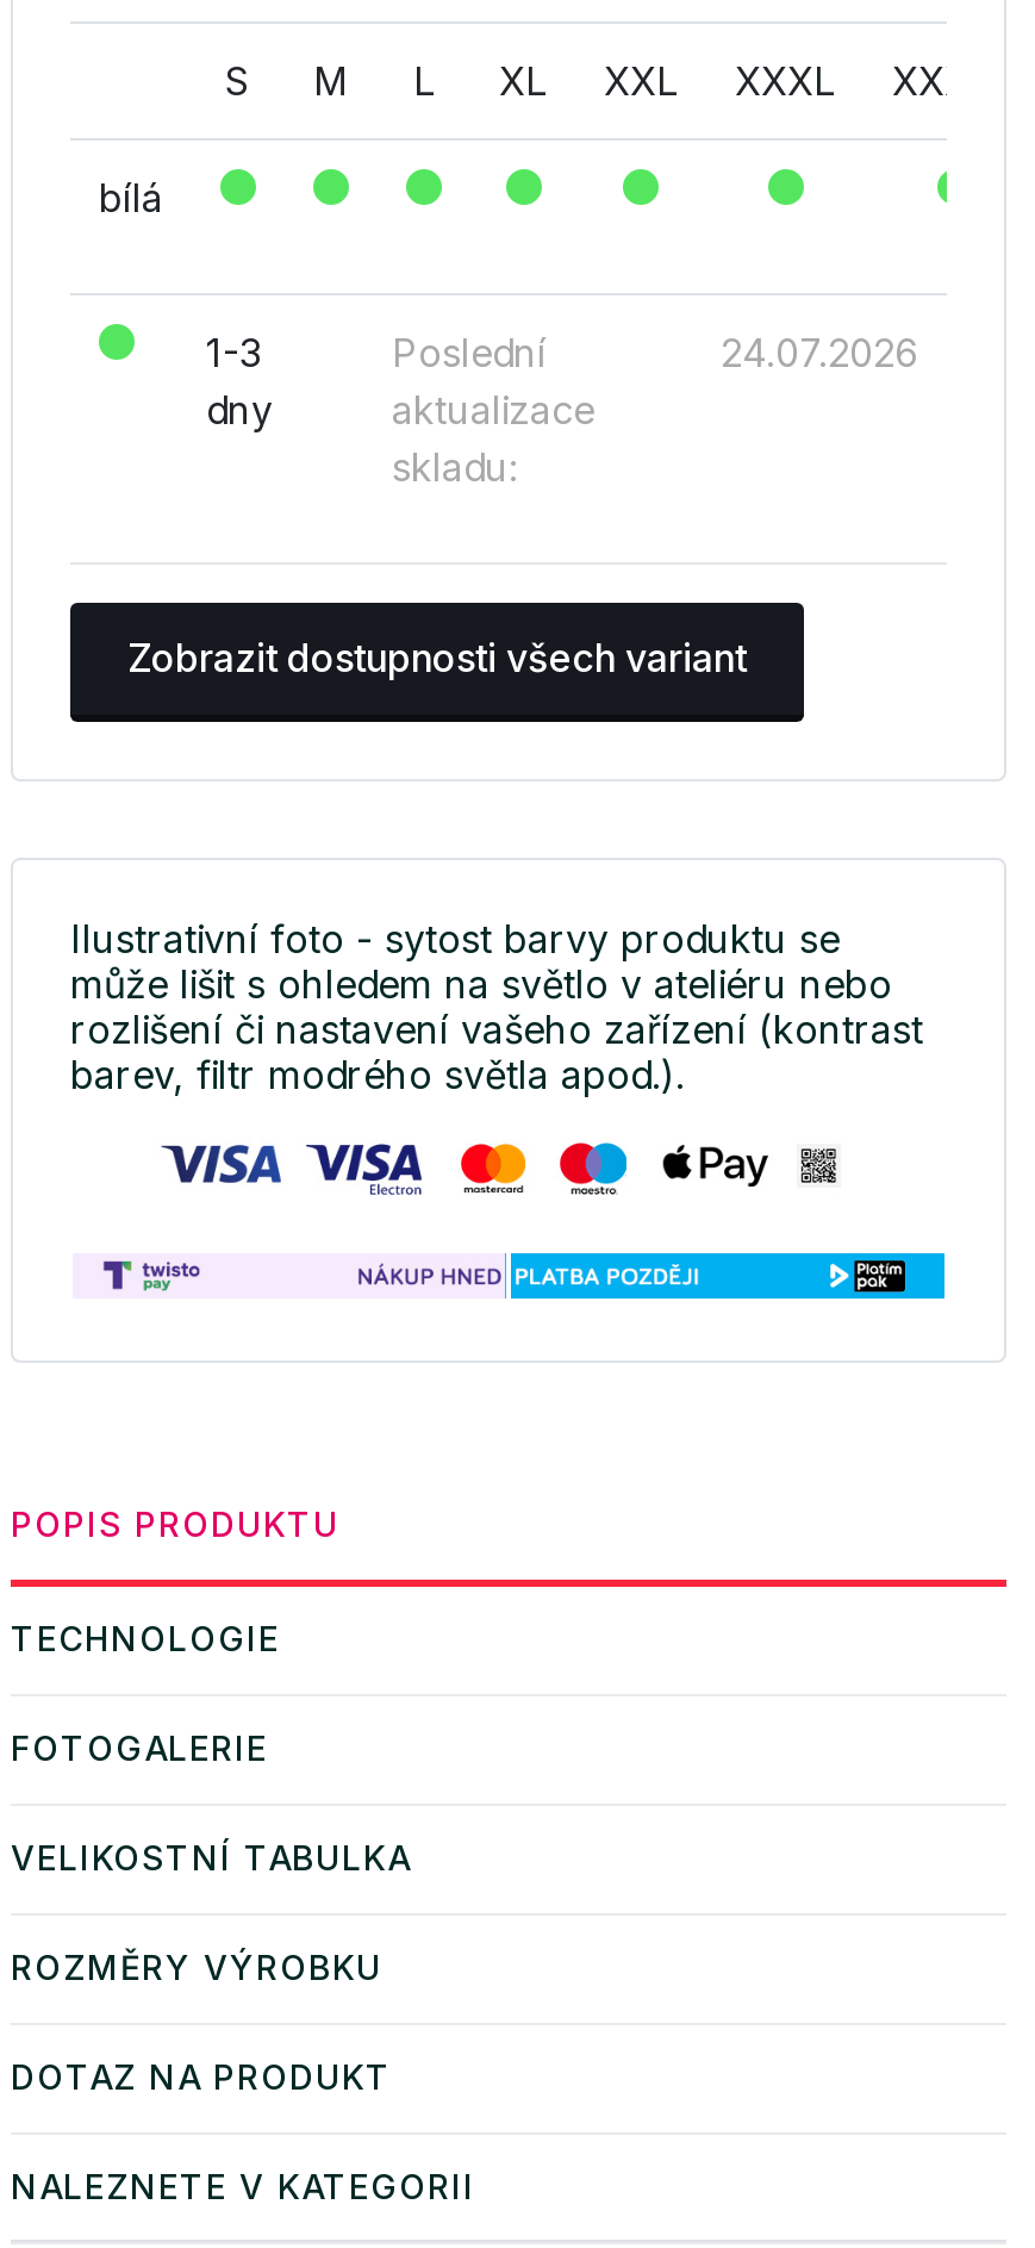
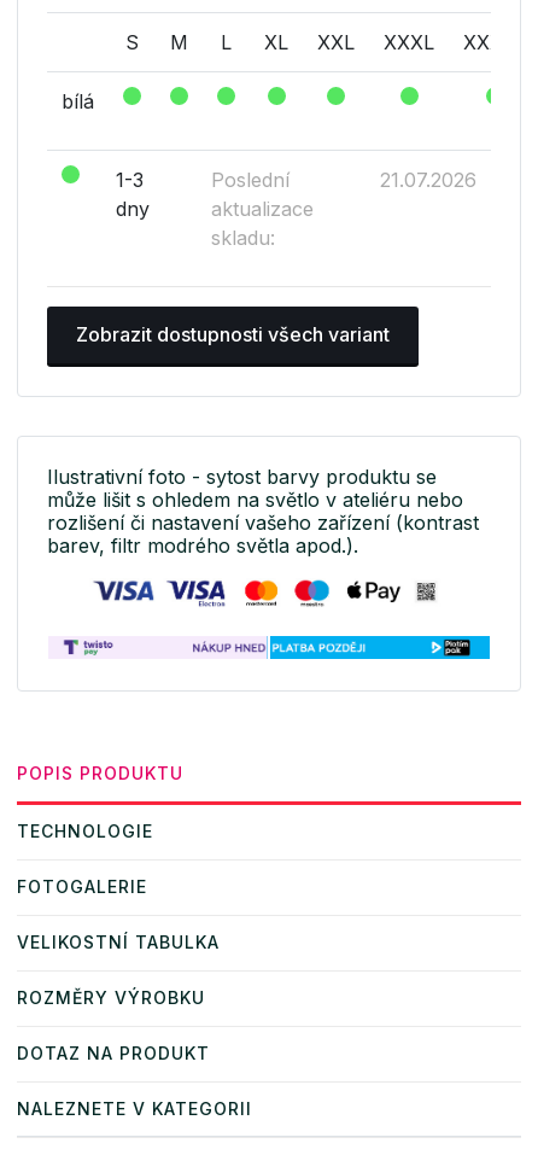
- 24.07.2026
+ 21.07.2026
